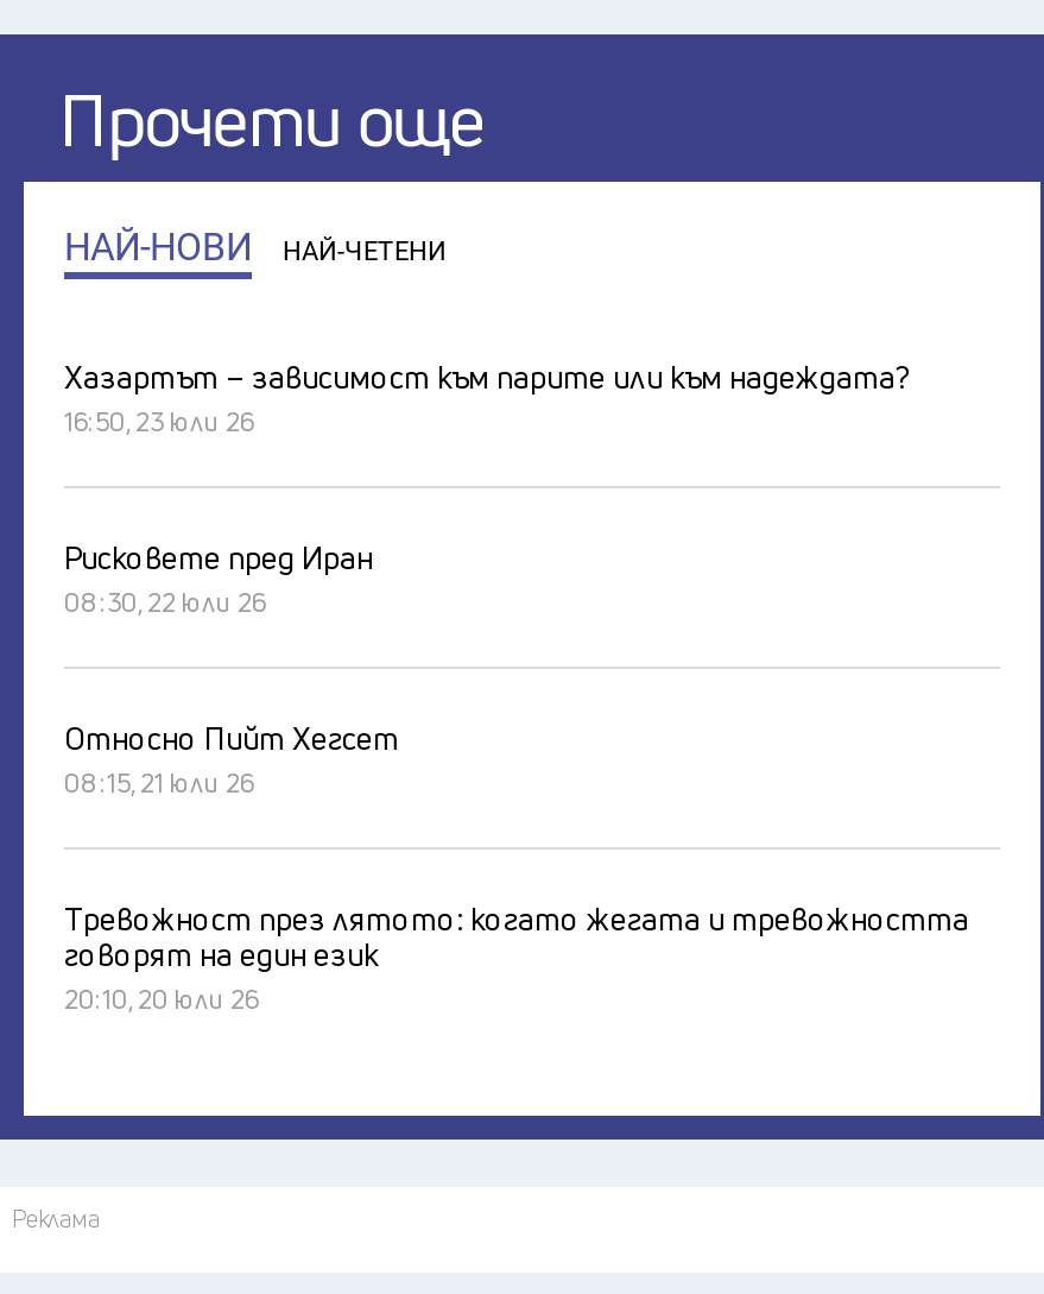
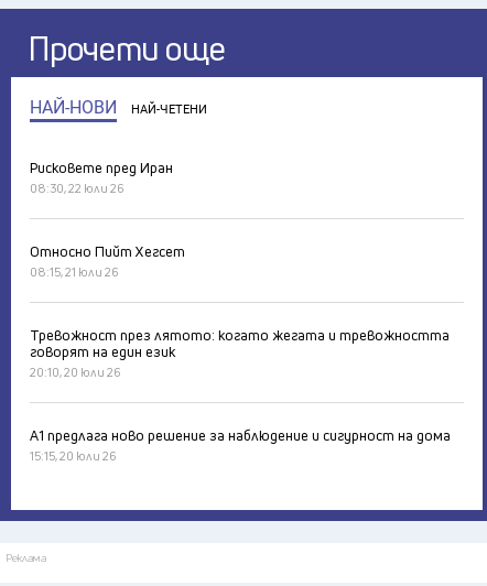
- Хазартът – зависимост към парите или към надеждата?
- 16:50, 23 юли 26

moved up: Рисковете пред Иран | 08:30, 22 юли 26 | Относно Пийт Хегсет | 08:15, 21 юли 26 | Тревожност през лятото: когато жегата и тревожността | говорят на един език | 20:10, 20 юли 26

+ А1 предлага ново решение за наблюдение и сигурност на дома
+ 15:15, 20 юли 26
